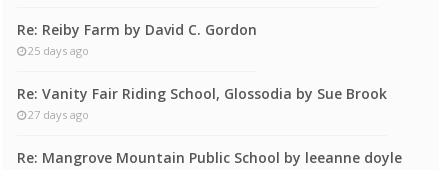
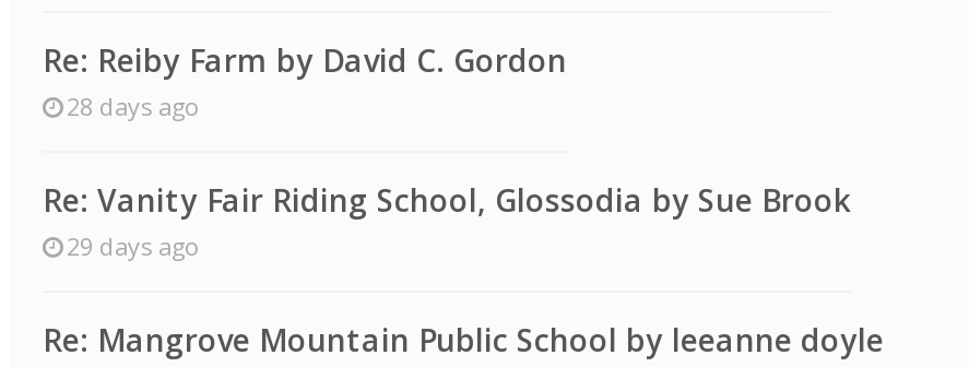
- 25 days ago
+ 28 days ago

- 27 days ago
+ 29 days ago
